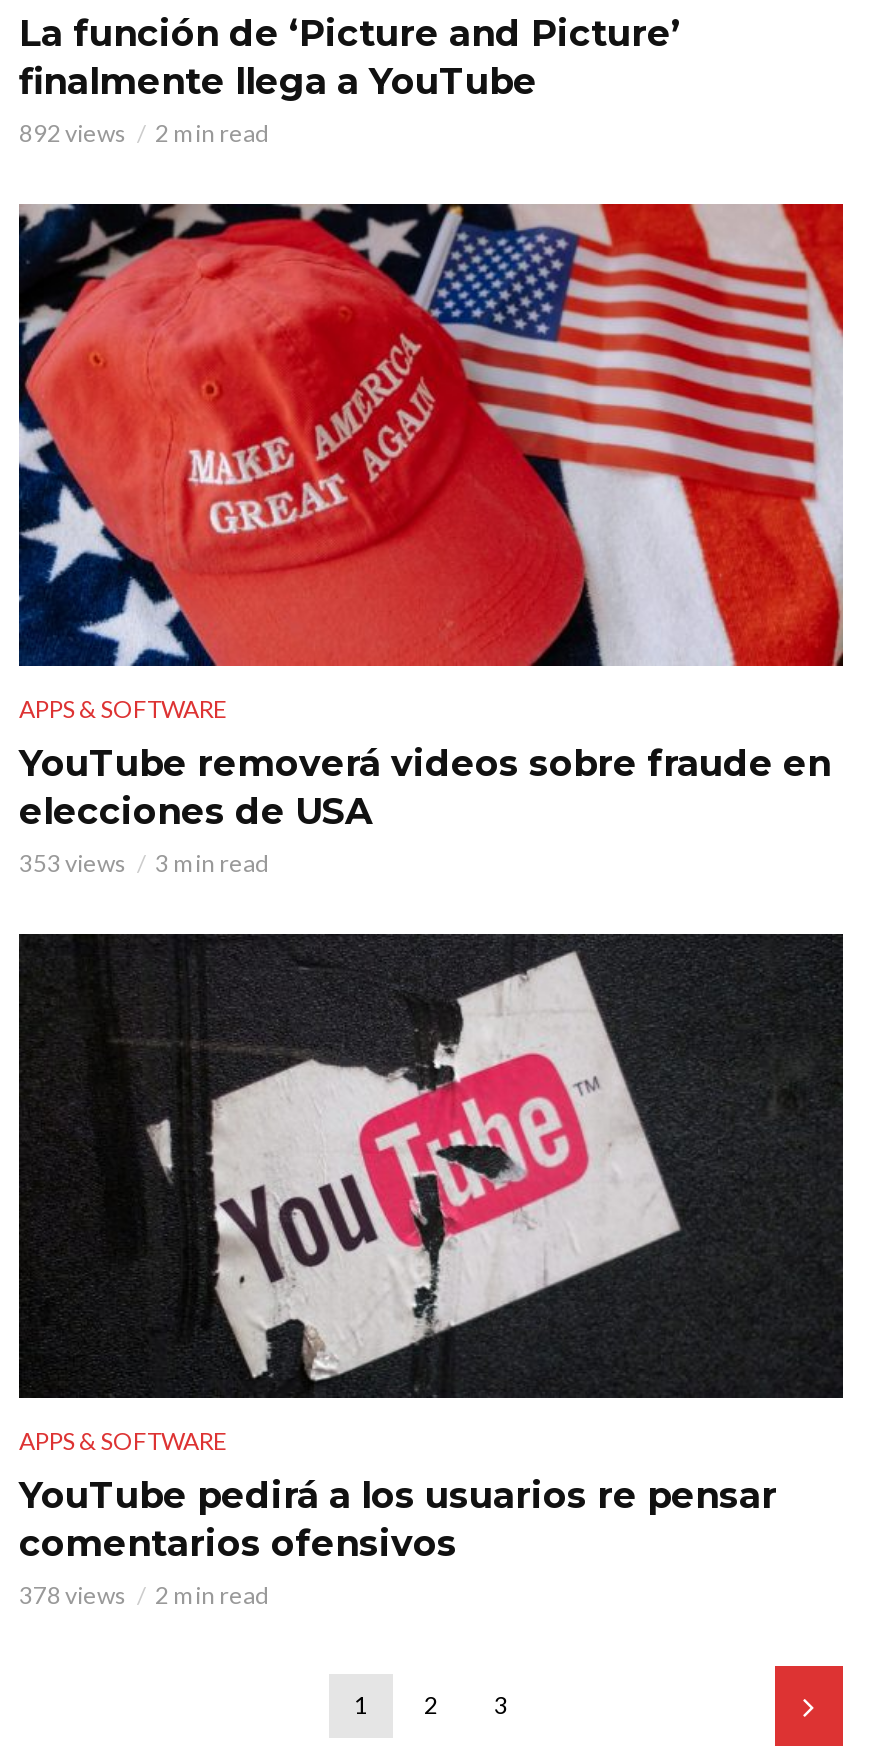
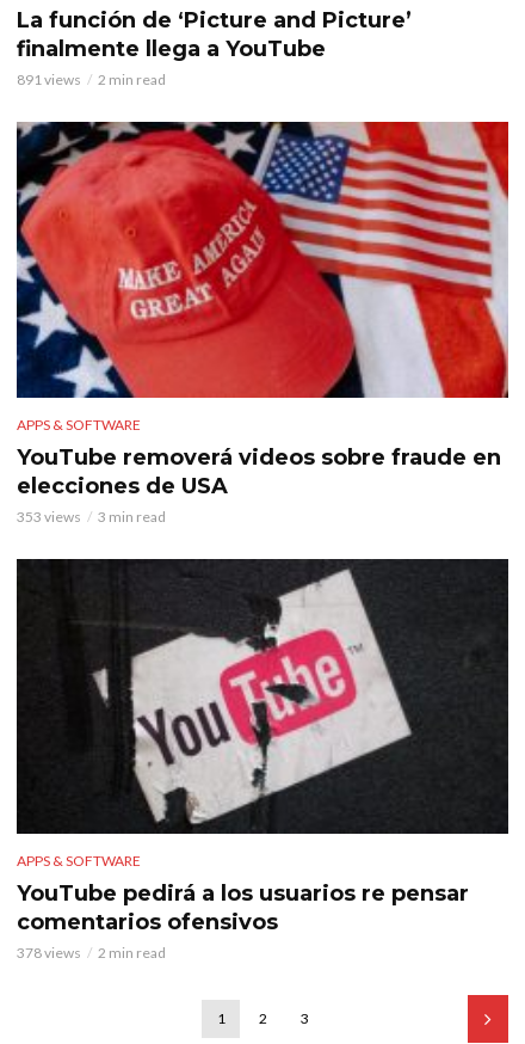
- 892 views 2 min read
+ 891 views 2 min read
